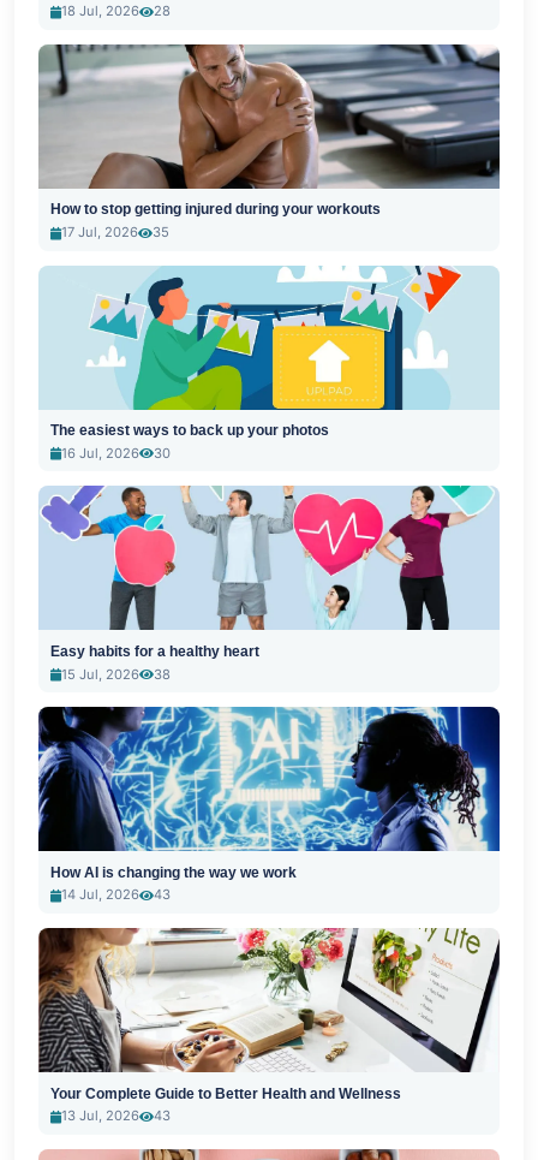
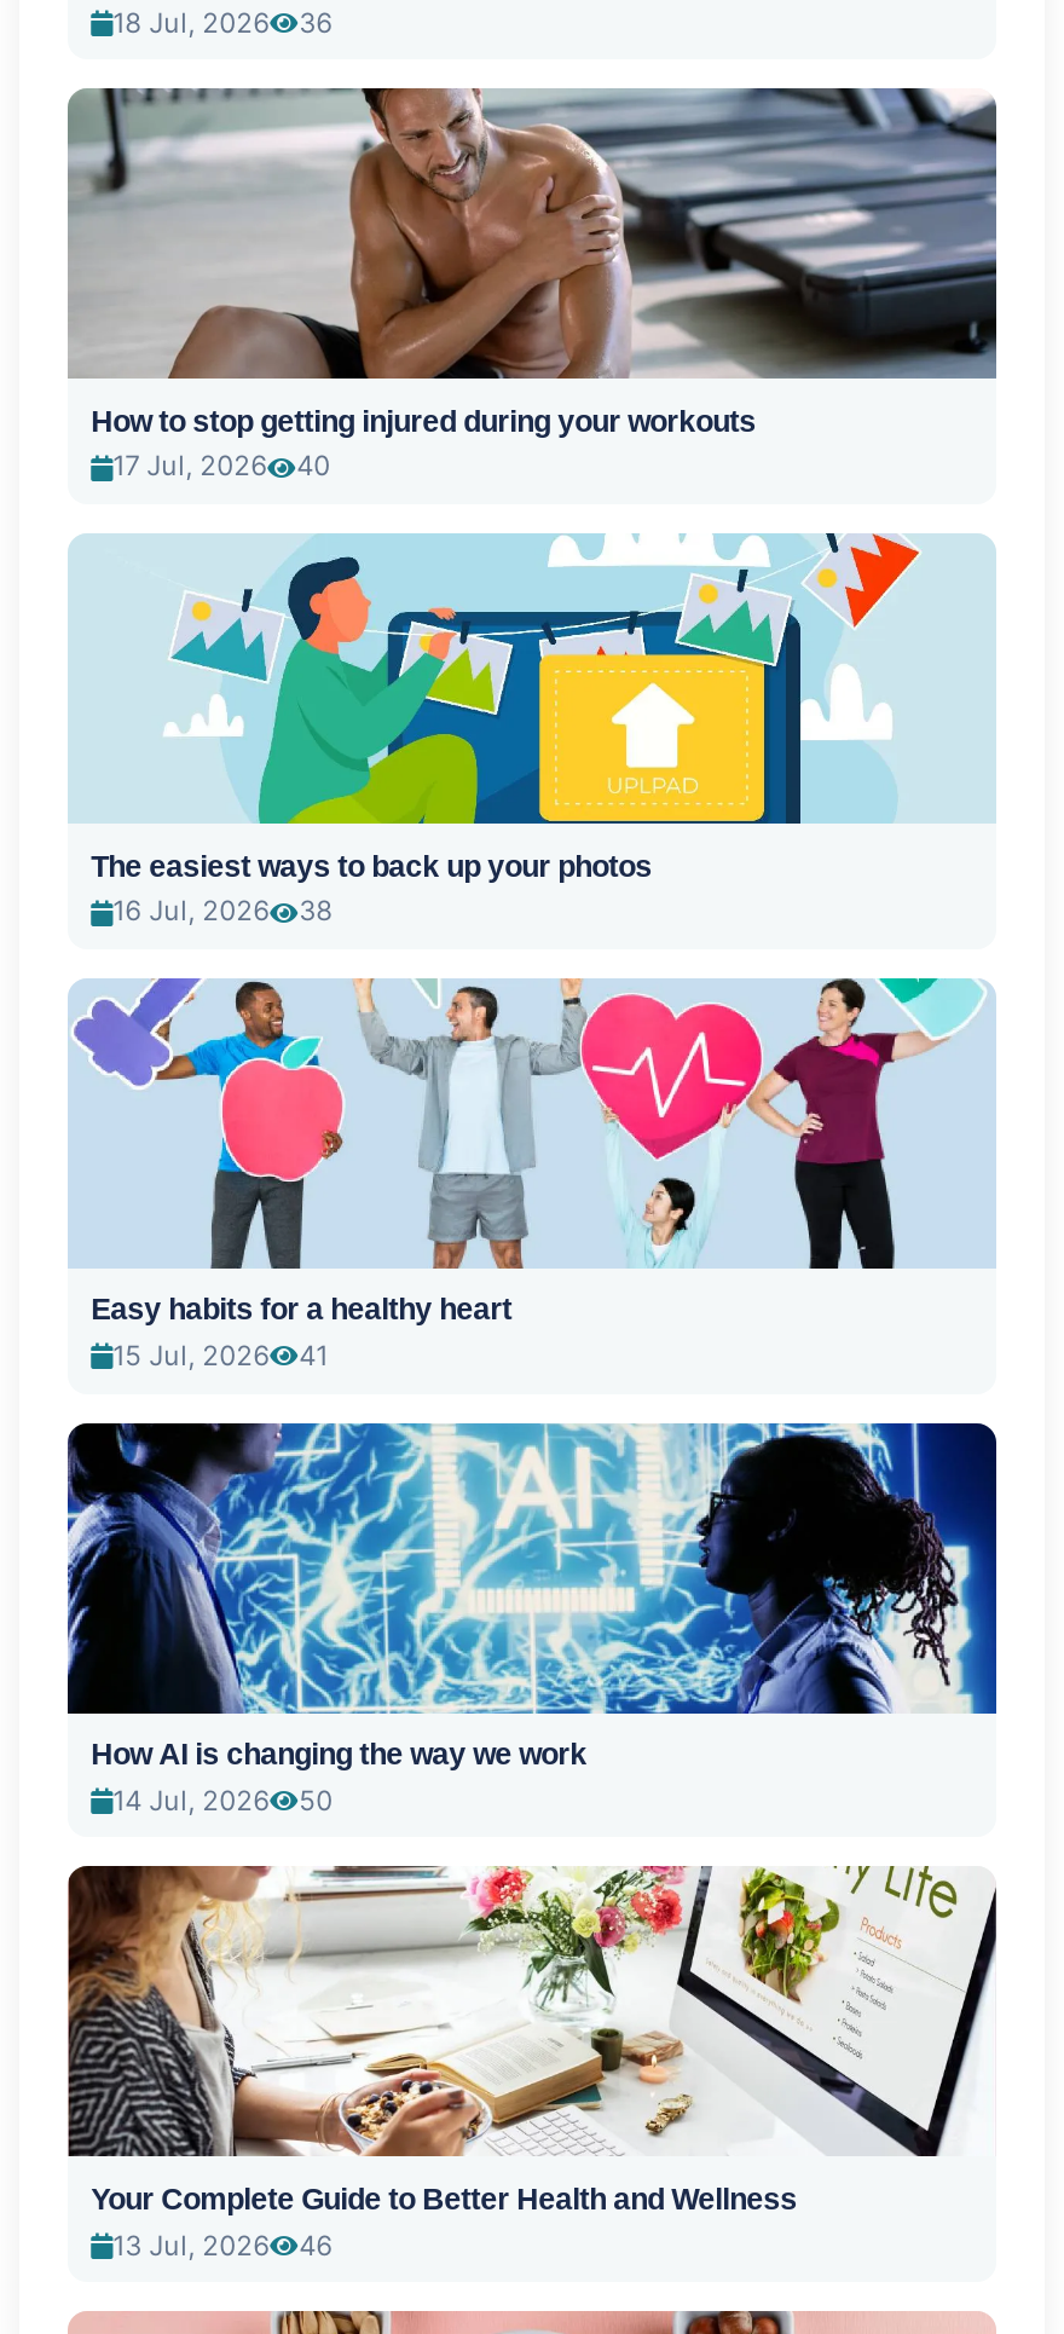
- 18 Jul, 2026 28
+ 18 Jul, 2026 36

- 17 Jul, 2026 35
+ 17 Jul, 2026 40

- 30
+ 38

- 15 Jul, 2026 38
+ 15 Jul, 2026 41

- 14 Jul, 2026 43
+ 14 Jul, 2026 50

- 13 Jul, 2026 43
+ 13 Jul, 2026 46
